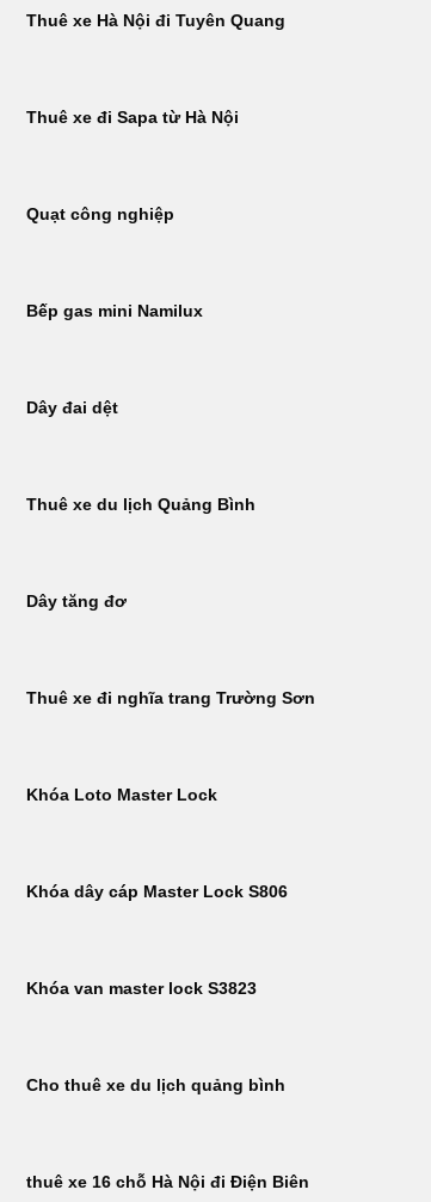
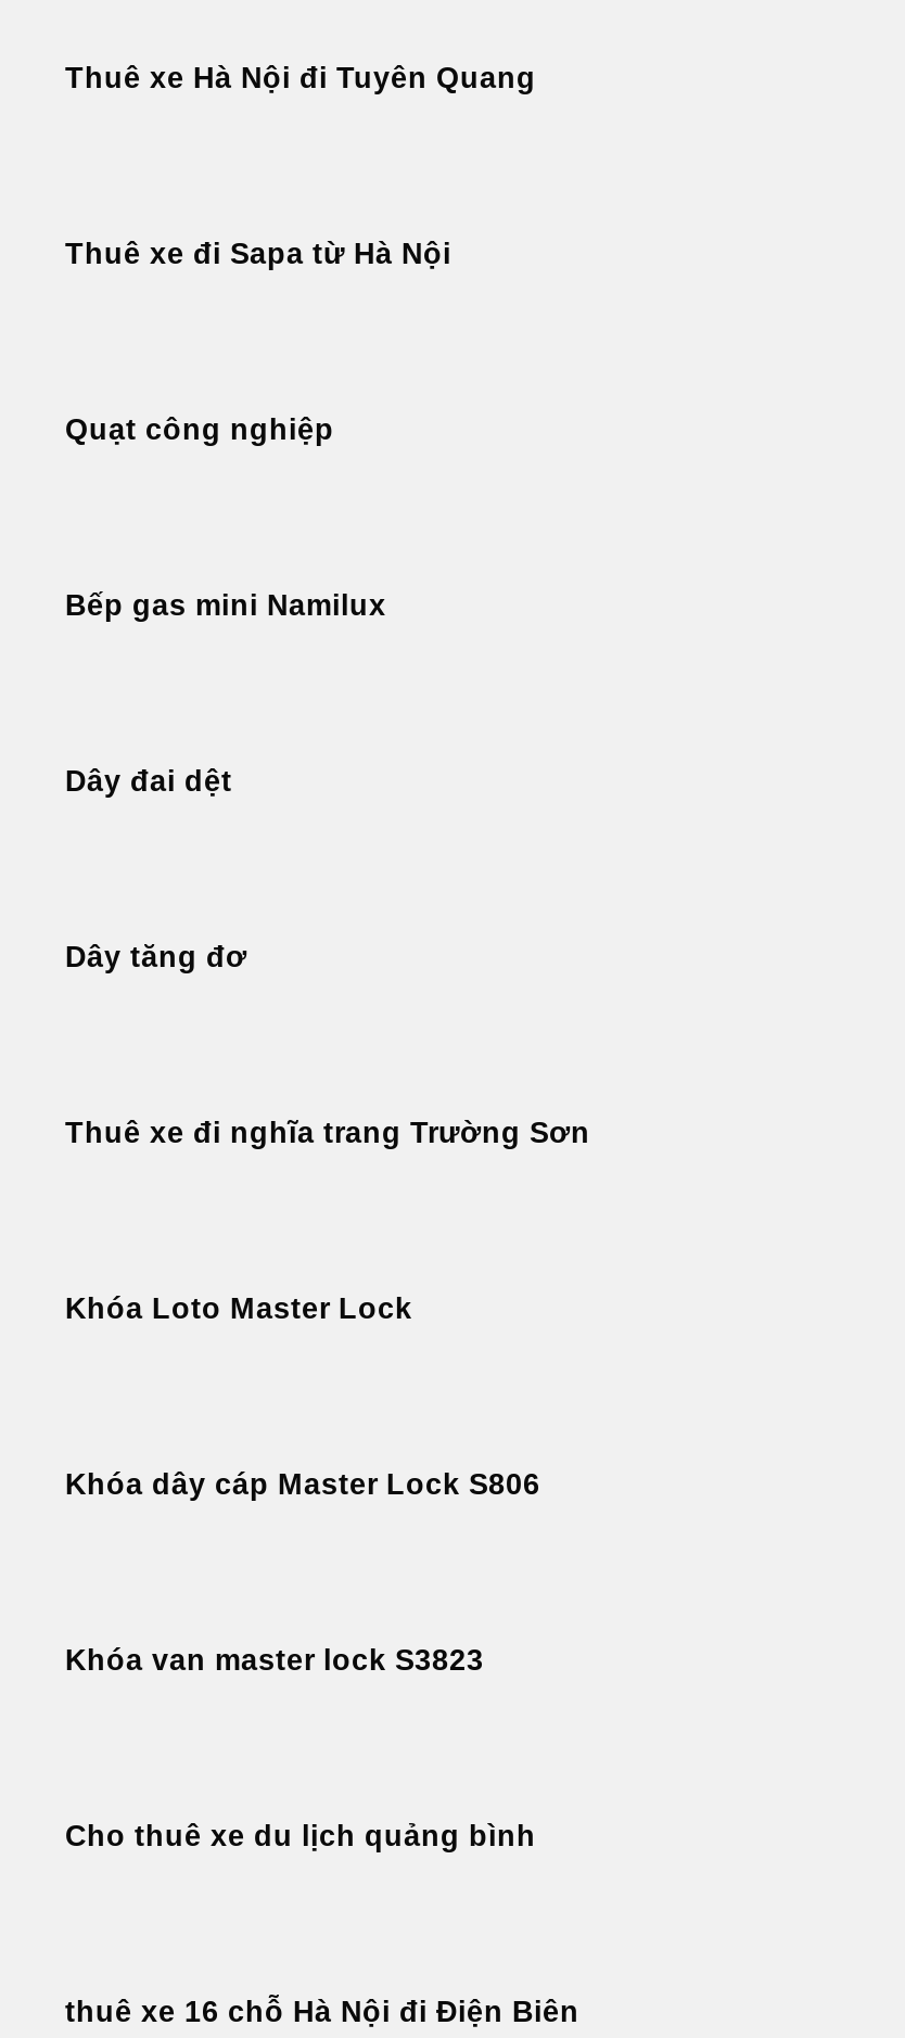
- Thuê xe du lịch Quảng Bình
